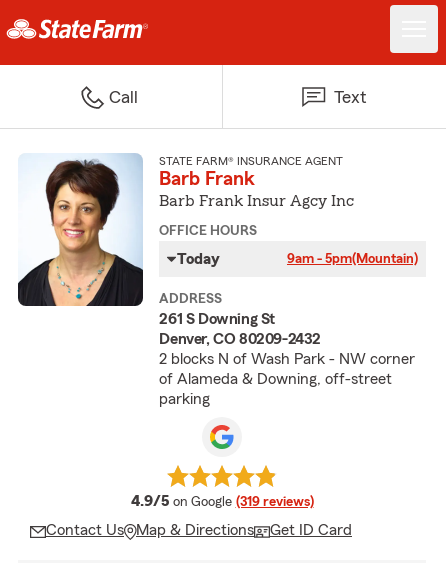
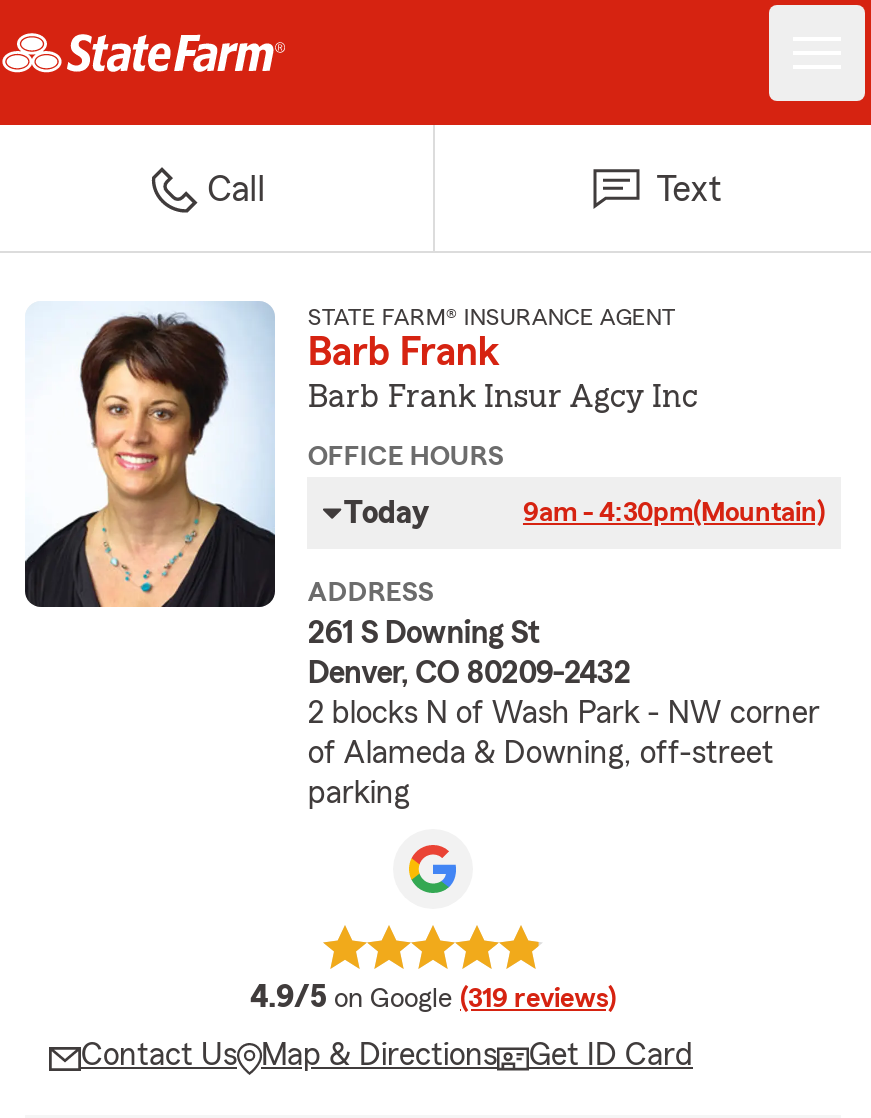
- 9am - 5pm(Mountain)
+ 9am - 4:30pm(Mountain)
